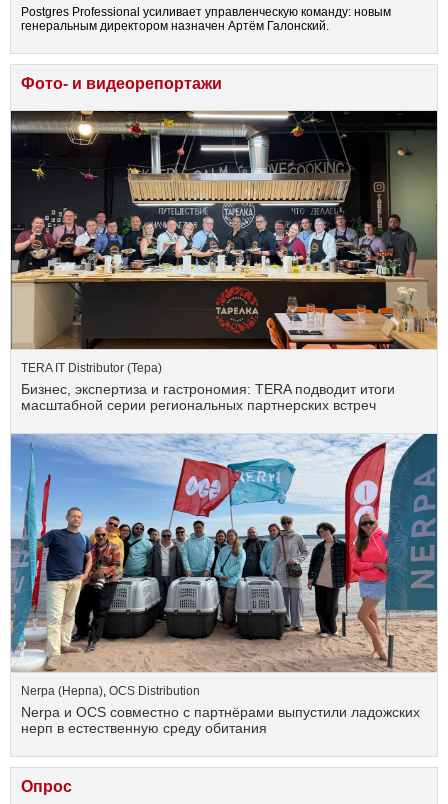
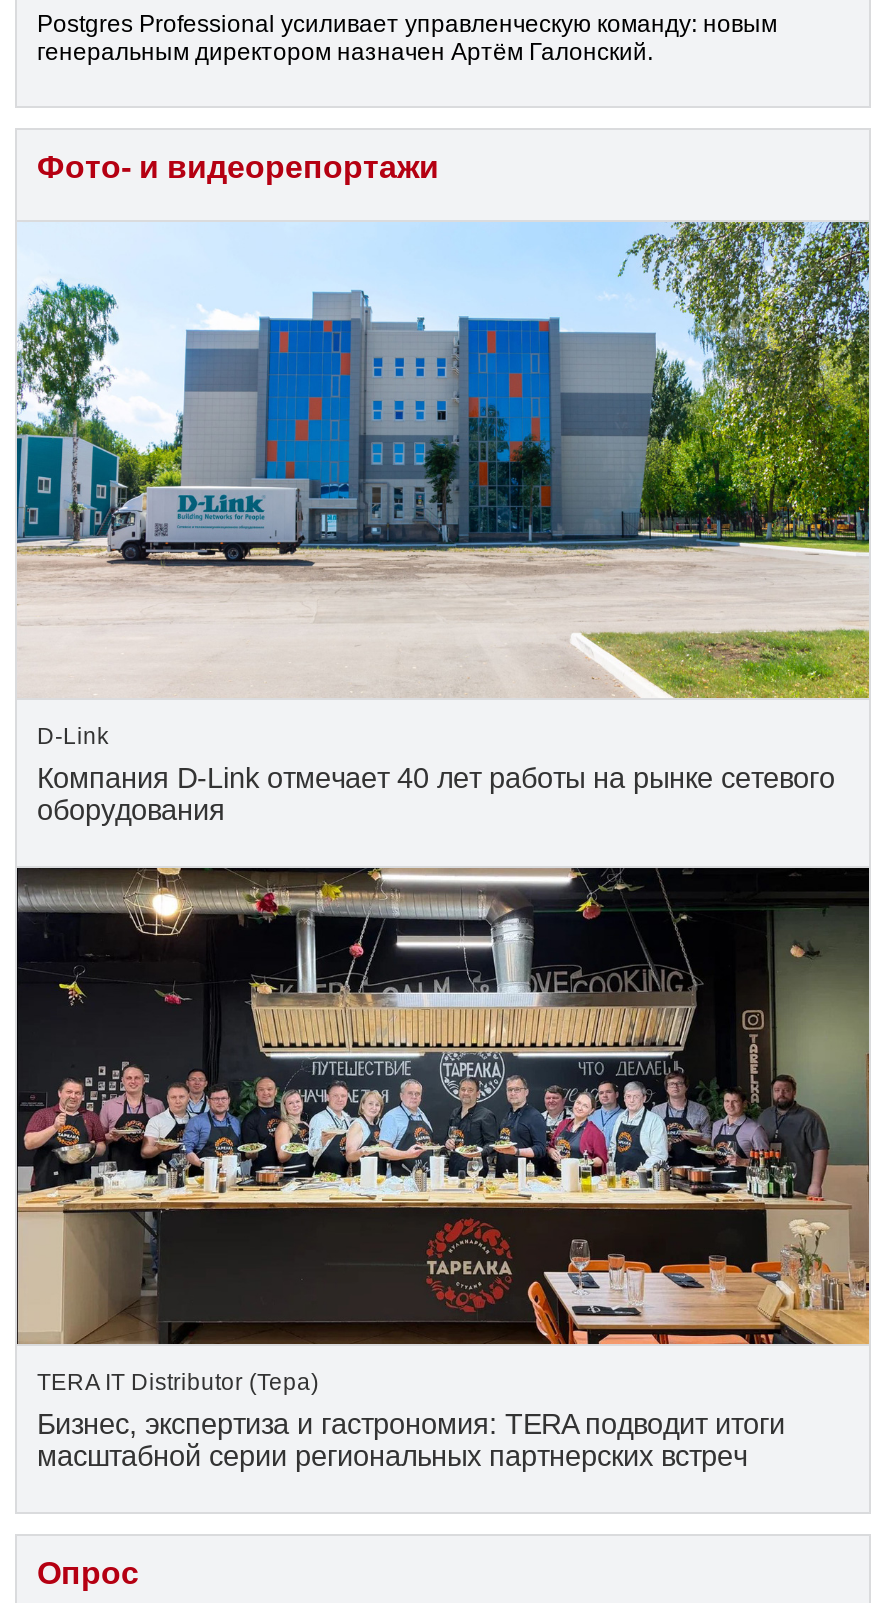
+ [image]
+ D-Link
+ Компания D-Link отмечает 40 лет работы на рынке сетевого
+ оборудования

moved down: [image] | TERA IT Distributor (Тера) | Бизнес, экспертиза и гастрономия: TERA подводит итоги | масштабной серии региональных партнерских встреч

- [image]
- Nerpa (Нерпа), OCS Distribution
- Nerpa и OCS совместно с партнёрами выпустили ладожских
- нерп в естественную среду обитания
